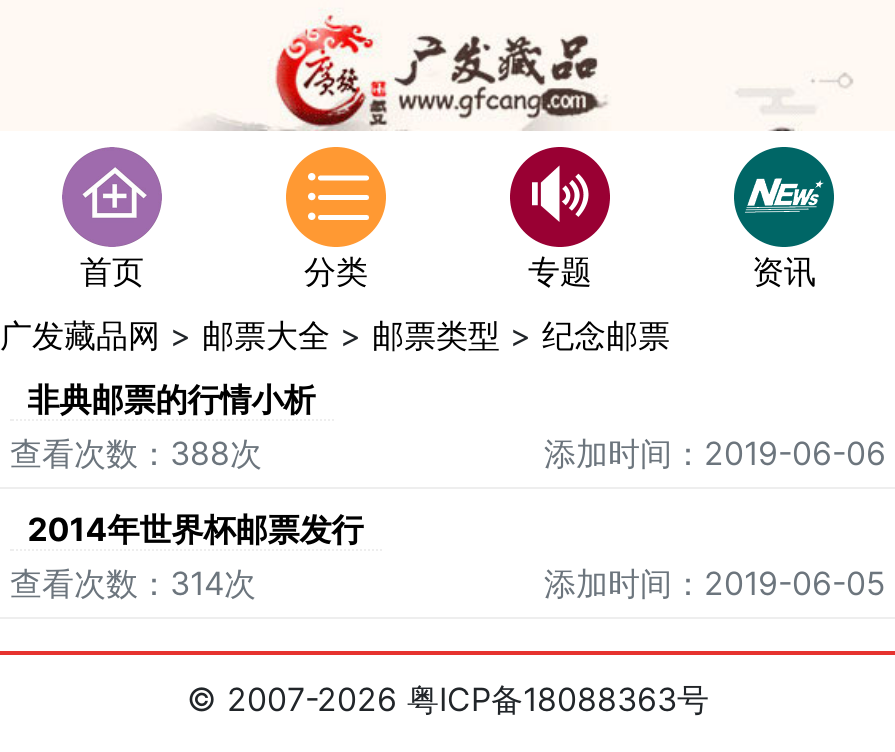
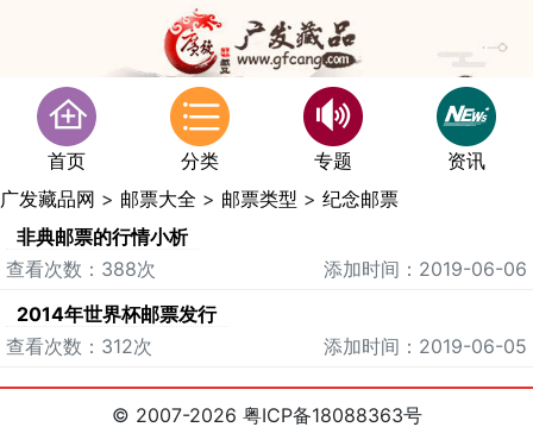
- 查看次数：314次
+ 查看次数：312次
